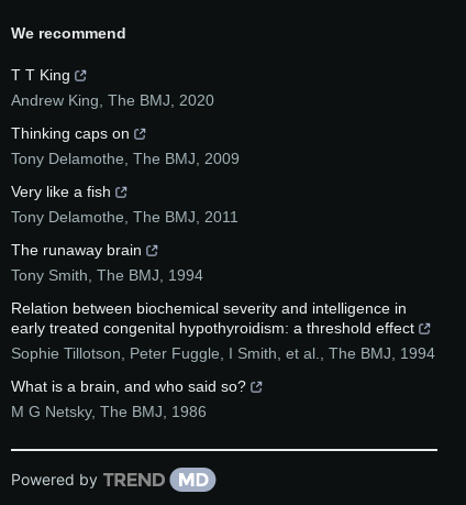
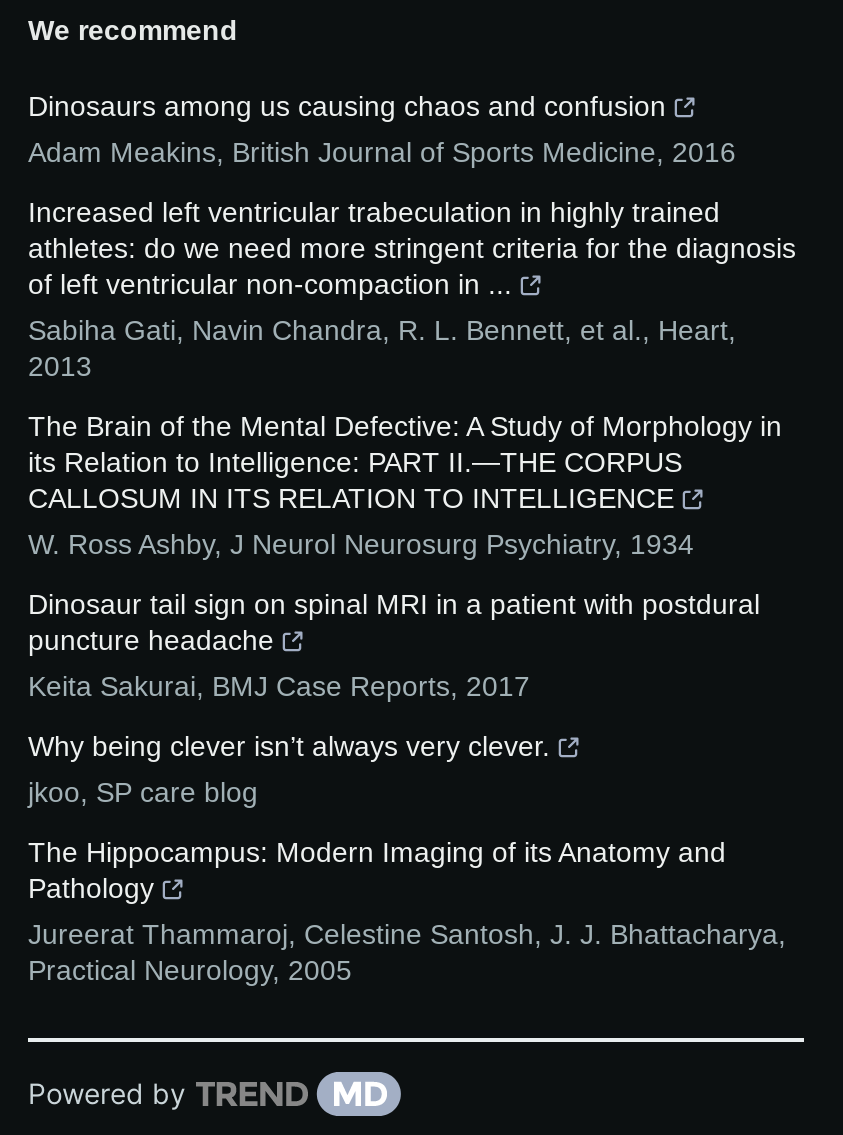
- T T King
- Andrew King, The BMJ, 2020
+ Dinosaurs among us causing chaos and confusion
+ Adam Meakins, British Journal of Sports Medicine, 2016

- Thinking caps on
- Tony Delamothe, The BMJ, 2009
+ Increased left ventricular trabeculation in highly trained
+ athletes: do we need more stringent criteria for the diagnosis
+ of left ventricular non-compaction in ...
+ Sabiha Gati, Navin Chandra, R. L. Bennett, et al., Heart,
+ 2013

- Very like a fish
- Tony Delamothe, The BMJ, 2011
+ The Brain of the Mental Defective: A Study of Morphology in
+ its Relation to Intelligence: PART II.—THE CORPUS
+ CALLOSUM IN ITS RELATION TO INTELLIGENCE
+ W. Ross Ashby, J Neurol Neurosurg Psychiatry, 1934

- The runaway brain
- Tony Smith, The BMJ, 1994
+ Dinosaur tail sign on spinal MRI in a patient with postdural
+ puncture headache
+ Keita Sakurai, BMJ Case Reports, 2017

- Relation between biochemical severity and intelligence in
- early treated congenital hypothyroidism: a threshold effect
- Sophie Tillotson, Peter Fuggle, I Smith, et al., The BMJ, 1994
+ Why being clever isn’t always very clever.
+ jkoo, SP care blog

- What is a brain, and who said so?
- M G Netsky, The BMJ, 1986
+ The Hippocampus: Modern Imaging of its Anatomy and
+ Pathology
+ Jureerat Thammaroj, Celestine Santosh, J. J. Bhattacharya,
+ Practical Neurology, 2005
